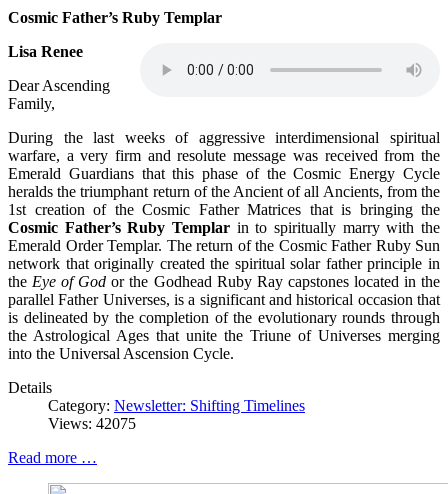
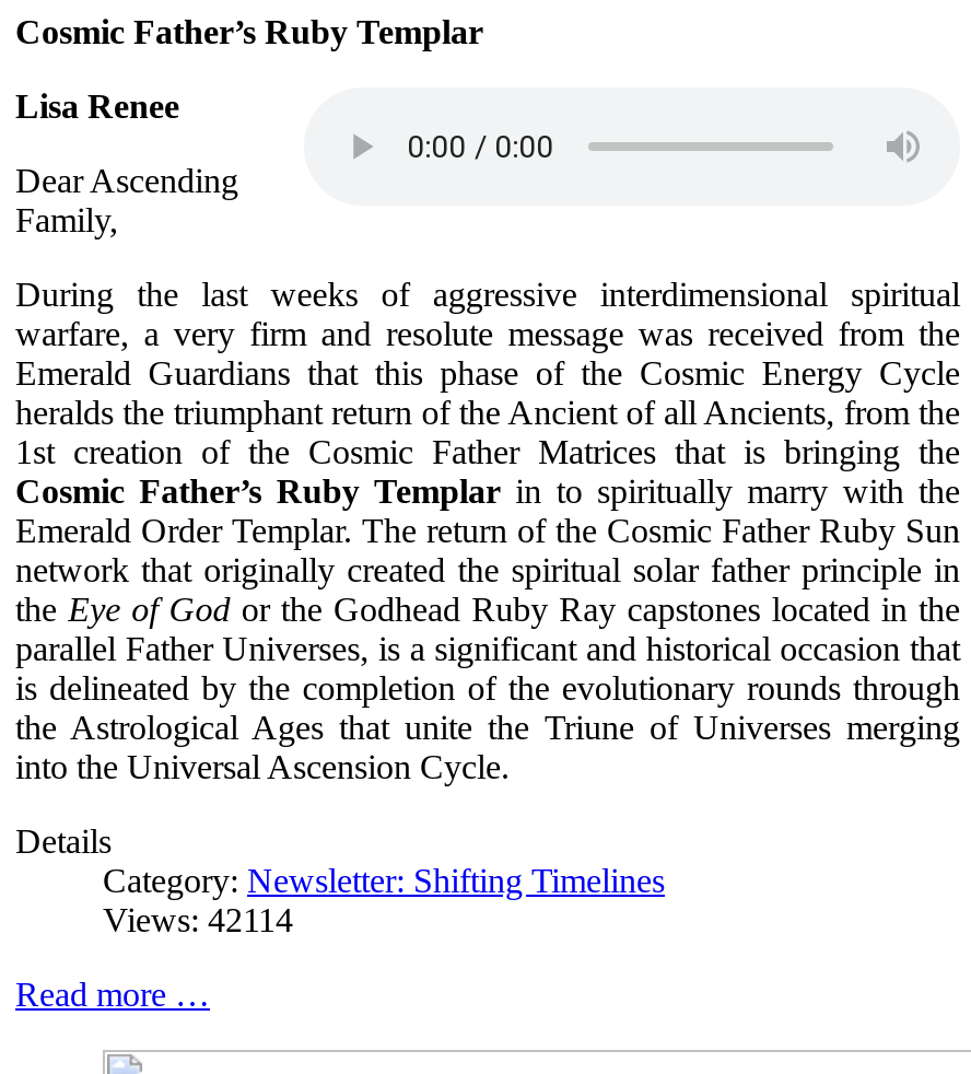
- Views: 42075
+ Views: 42114
